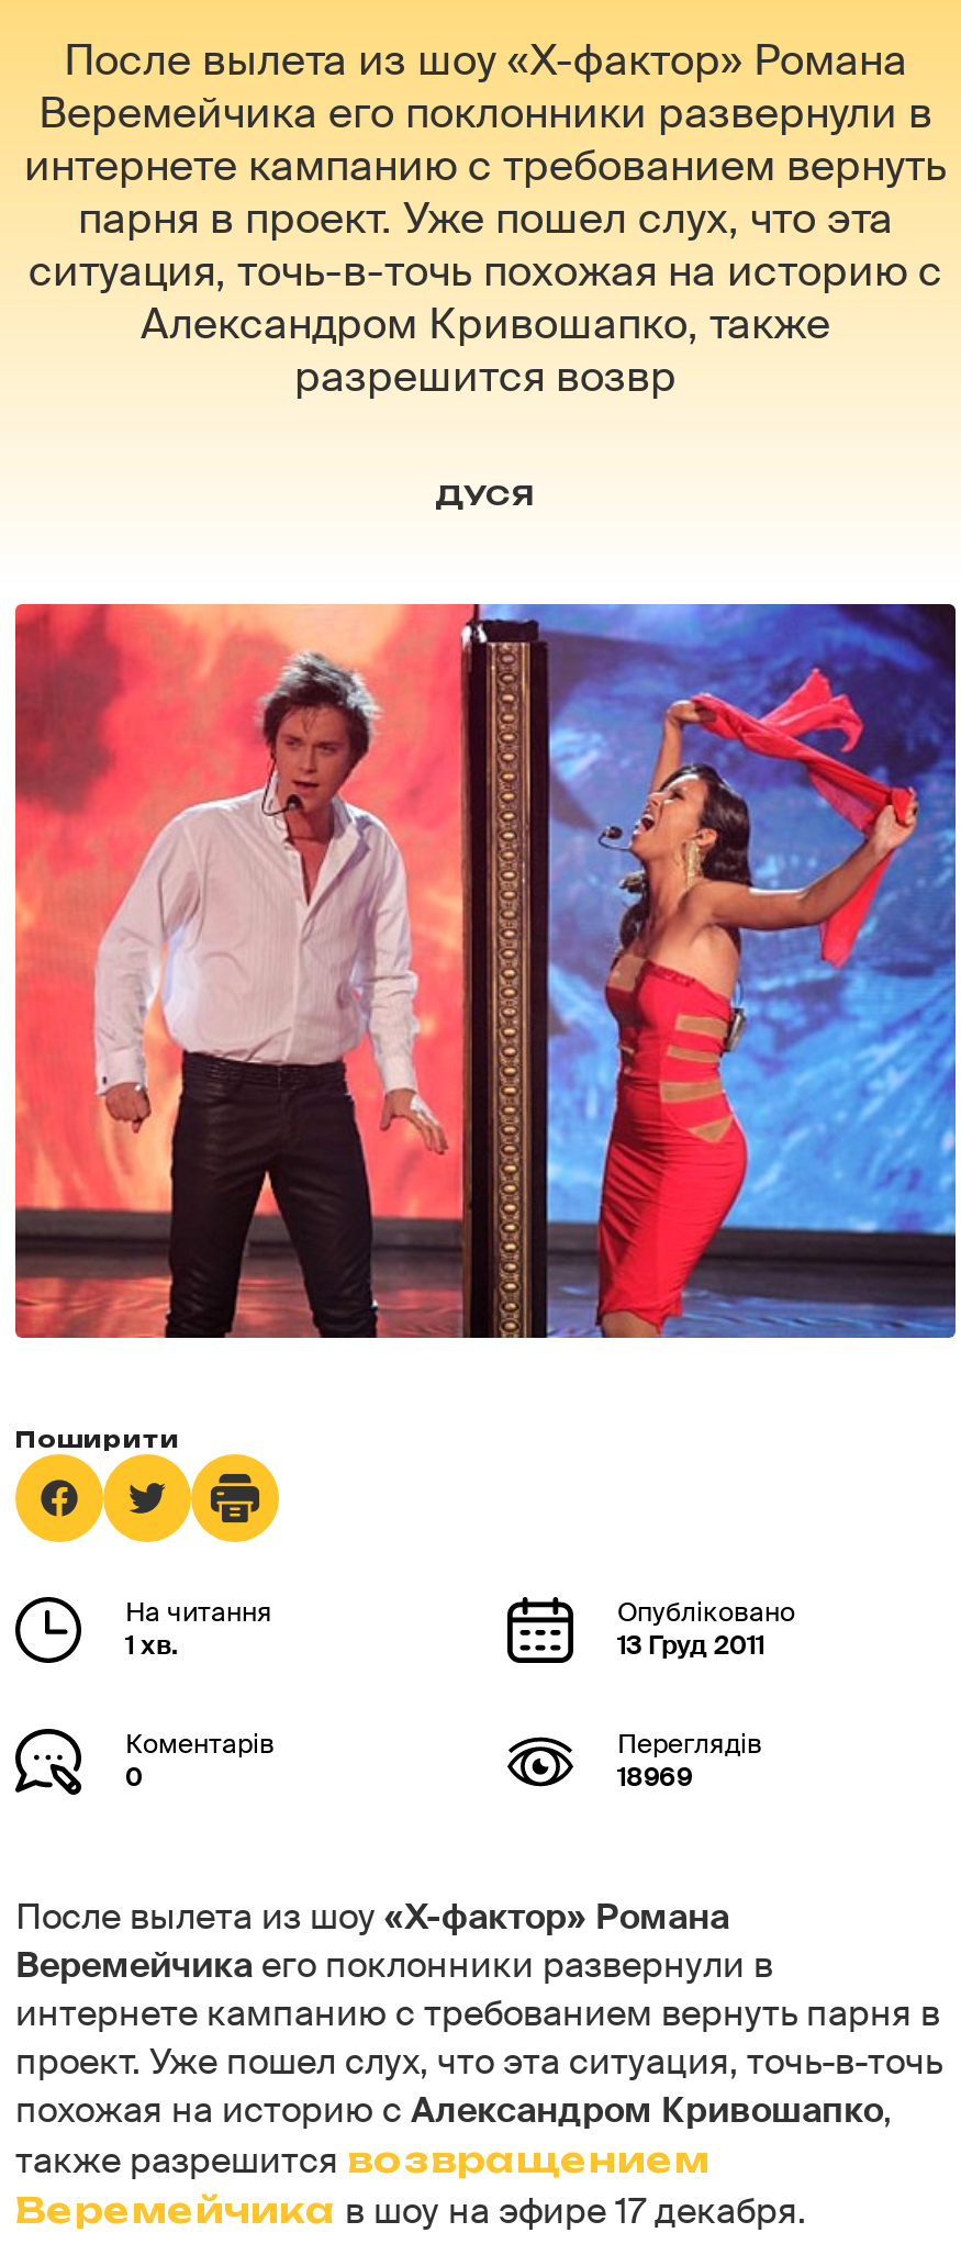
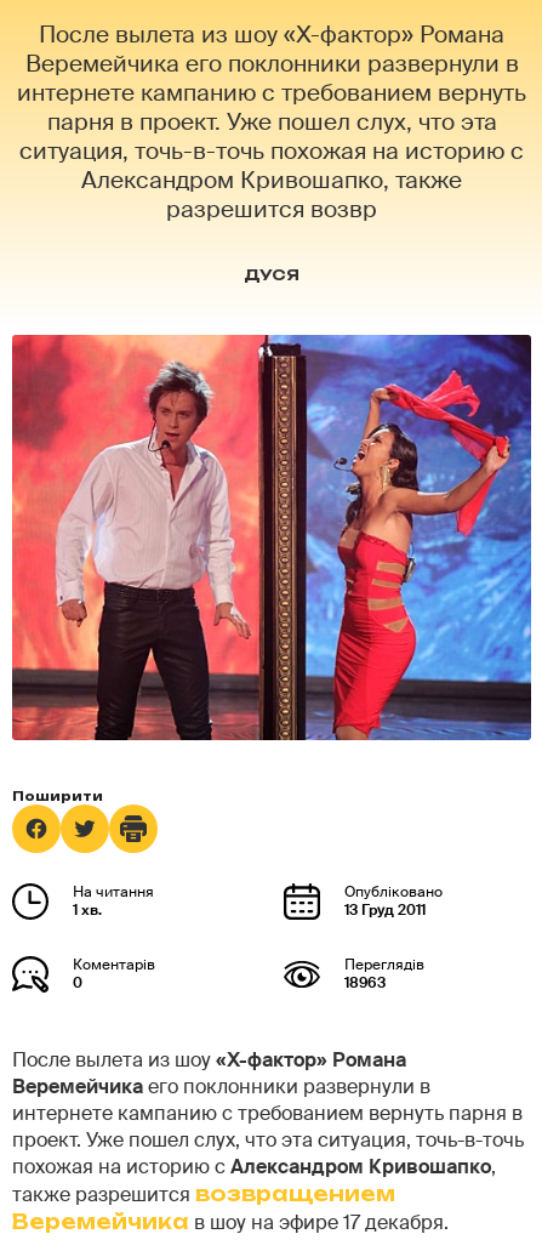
- 18969
+ 18963
